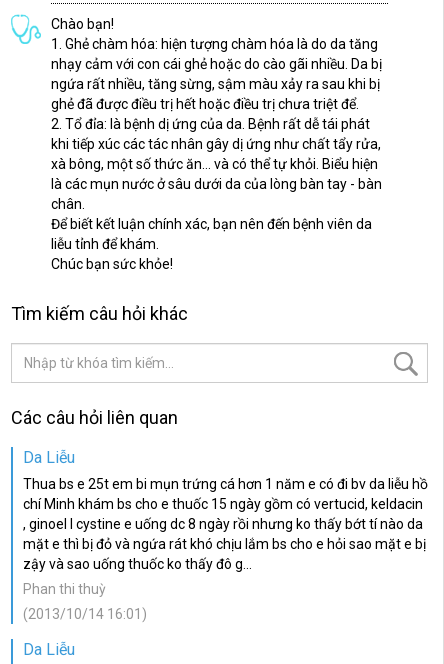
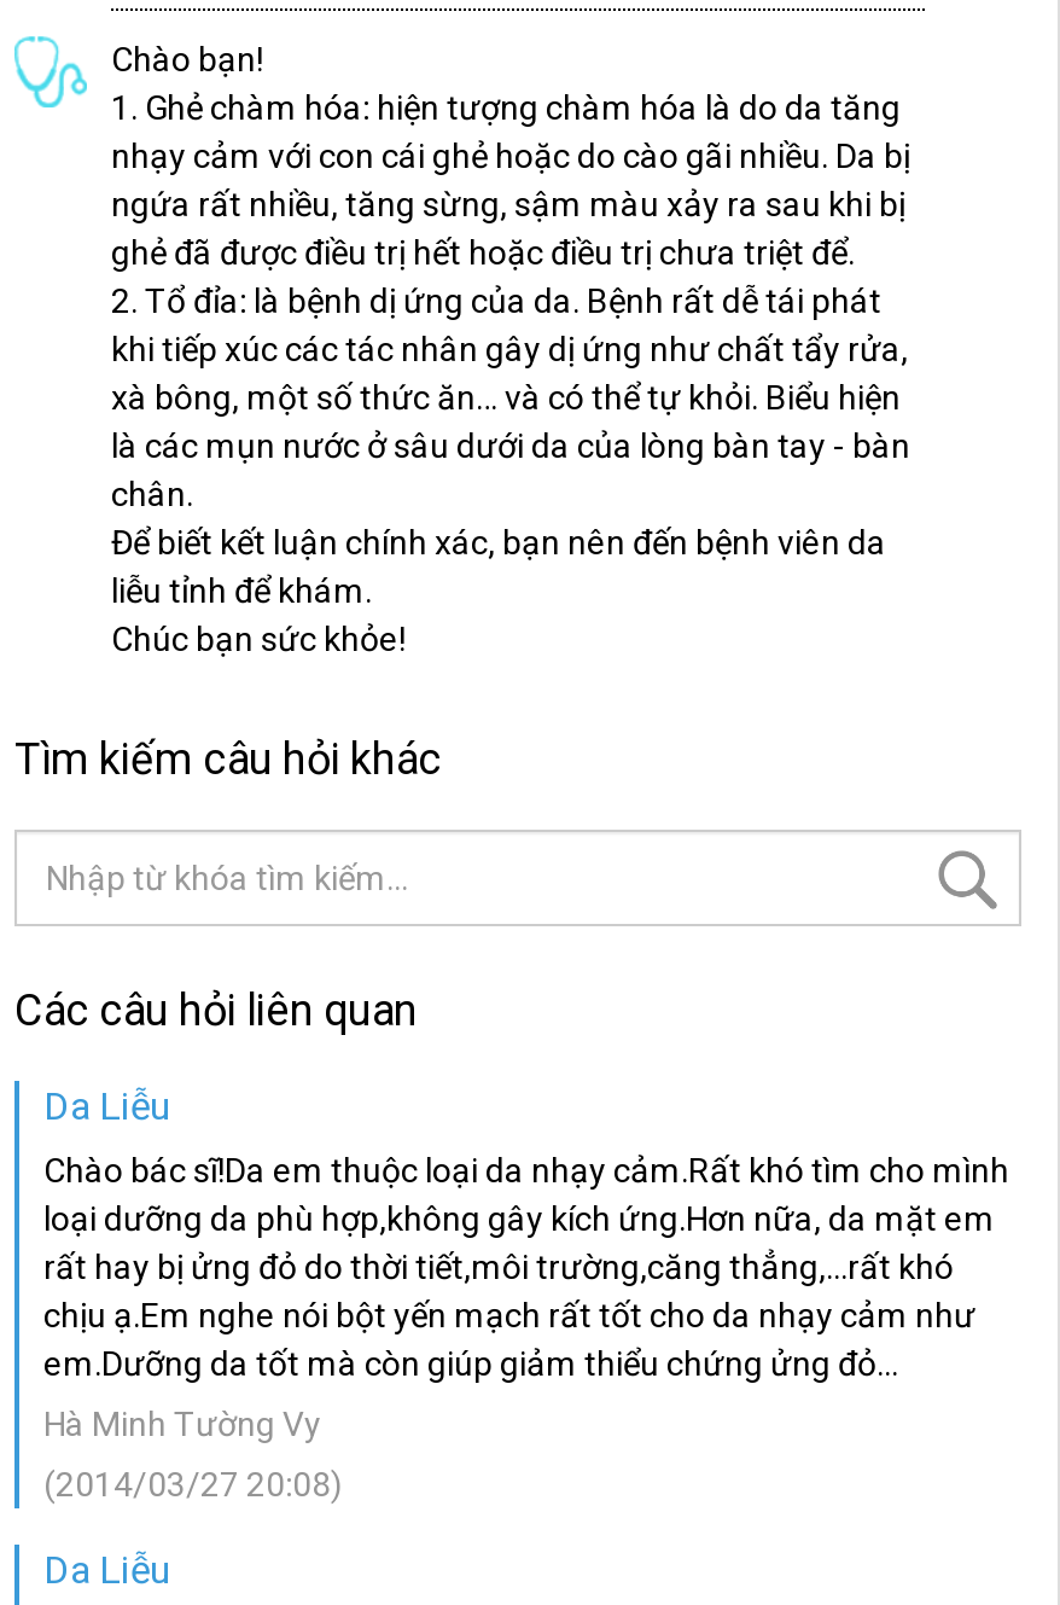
- Thua bs e 25t em bi mụn trứng cá hơn 1 năm e có đi bv da liễu hồ
- chí Minh khám bs cho e thuốc 15 ngày gồm có vertucid, keldacin
- , ginoel l cystine e uống dc 8 ngày rồi nhưng ko thấy bớt tí nào da
- mặt e thì bị đỏ và ngứa rát khó chịu lắm bs cho e hỏi sao mặt e bị
- zậy và sao uống thuốc ko thấy đô g...
+ Chào bác sĩ!Da em thuộc loại da nhạy cảm.Rất khó tìm cho mình
+ loại dưỡng da phù hợp,không gây kích ứng.Hơn nữa, da mặt em
+ rất hay bị ửng đỏ do thời tiết,môi trường,căng thẳng,...rất khó
+ chịu ạ.Em nghe nói bột yến mạch rất tốt cho da nhạy cảm như
+ em.Dưỡng da tốt mà còn giúp giảm thiểu chứng ửng đỏ...

- Phan thi thuỳ
+ Hà Minh Tường Vy

- (2013/10/14 16:01)
+ (2014/03/27 20:08)
